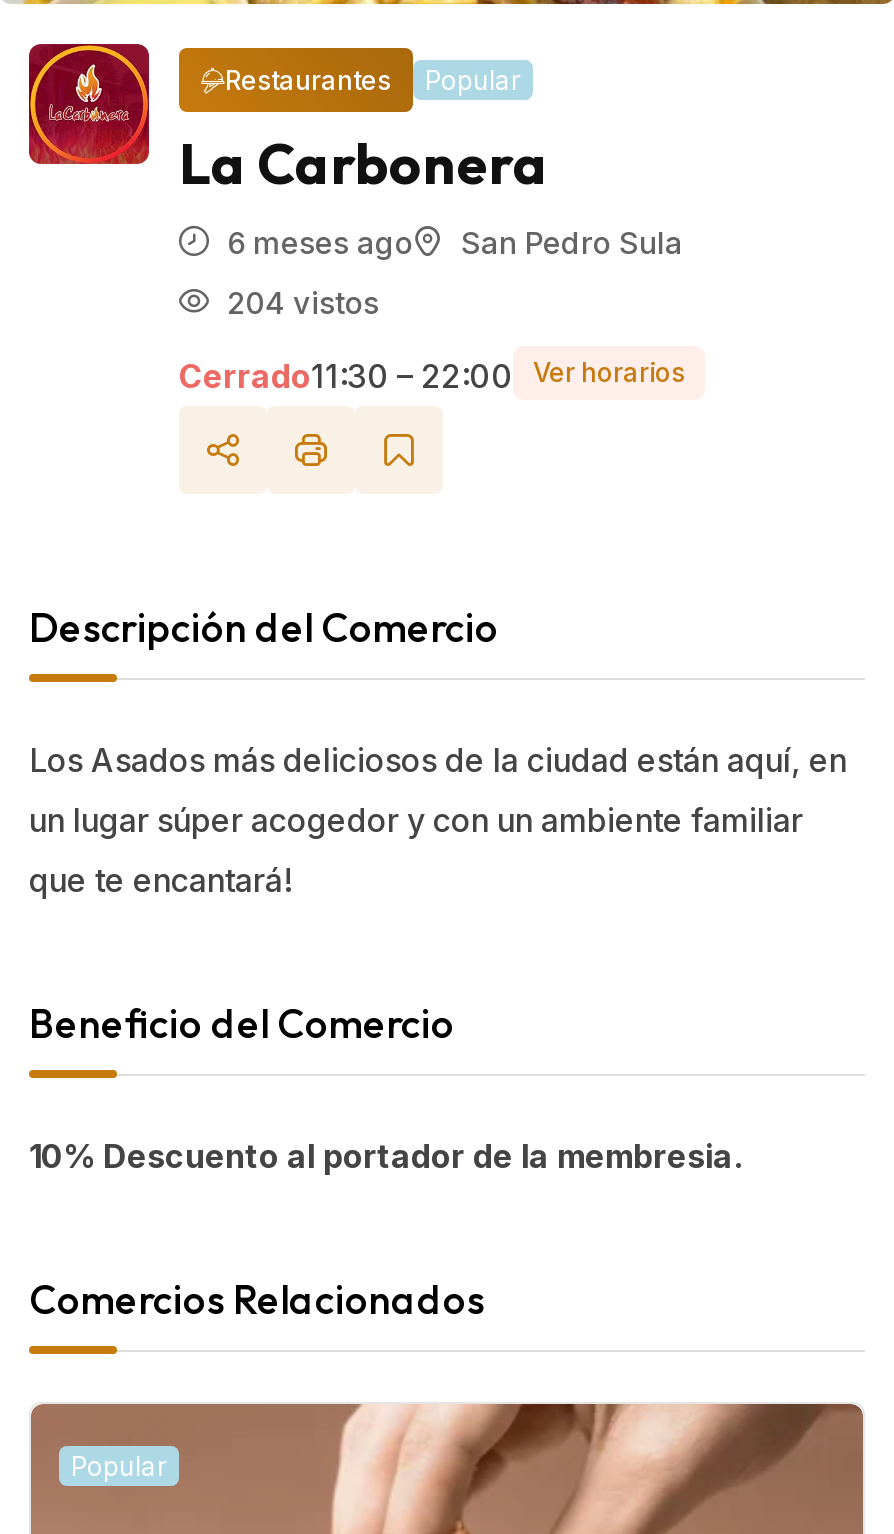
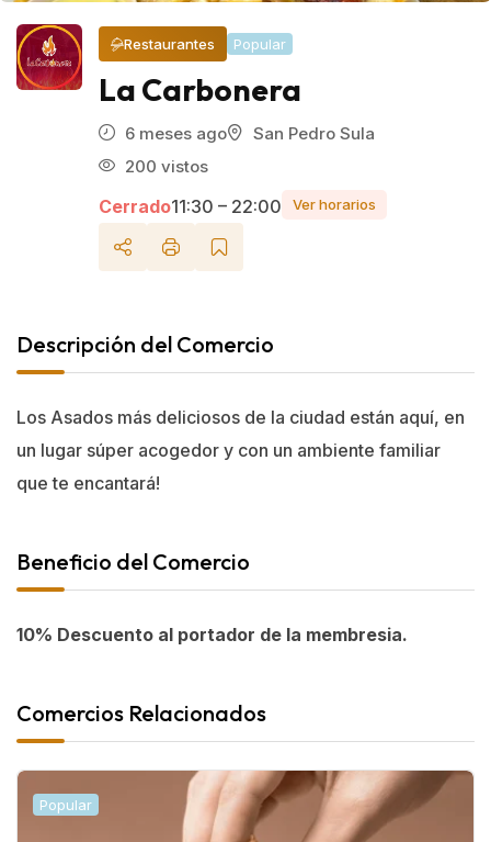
- 204 vistos
+ 200 vistos
